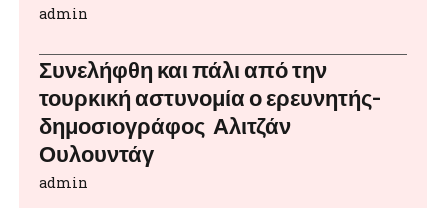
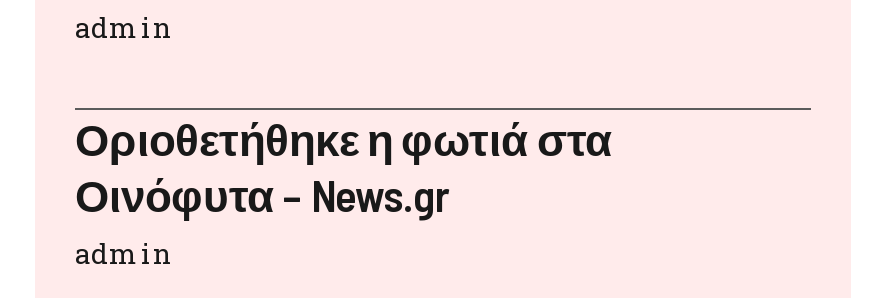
- Συνελήφθη και πάλι από την
- τουρκική αστυνομία ο ερευνητής-
- δημοσιογράφος Αλιτζάν
- Ουλουντάγ
+ Οριοθετήθηκε η φωτιά στα
+ Οινόφυτα – News.gr
